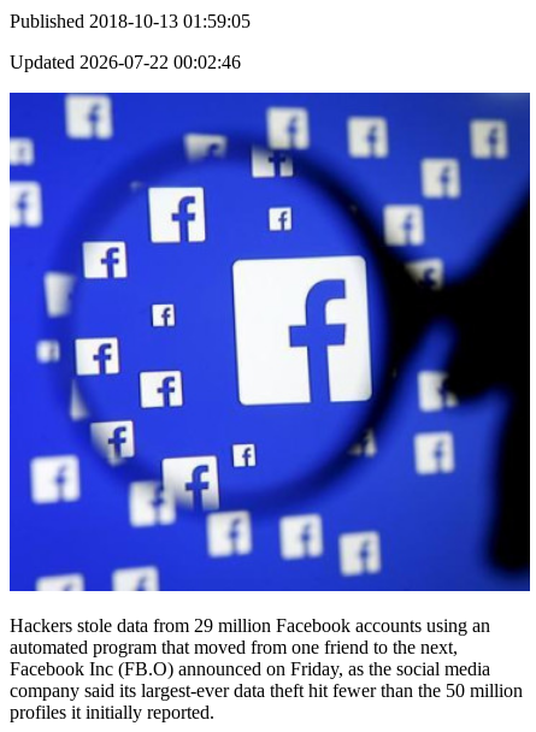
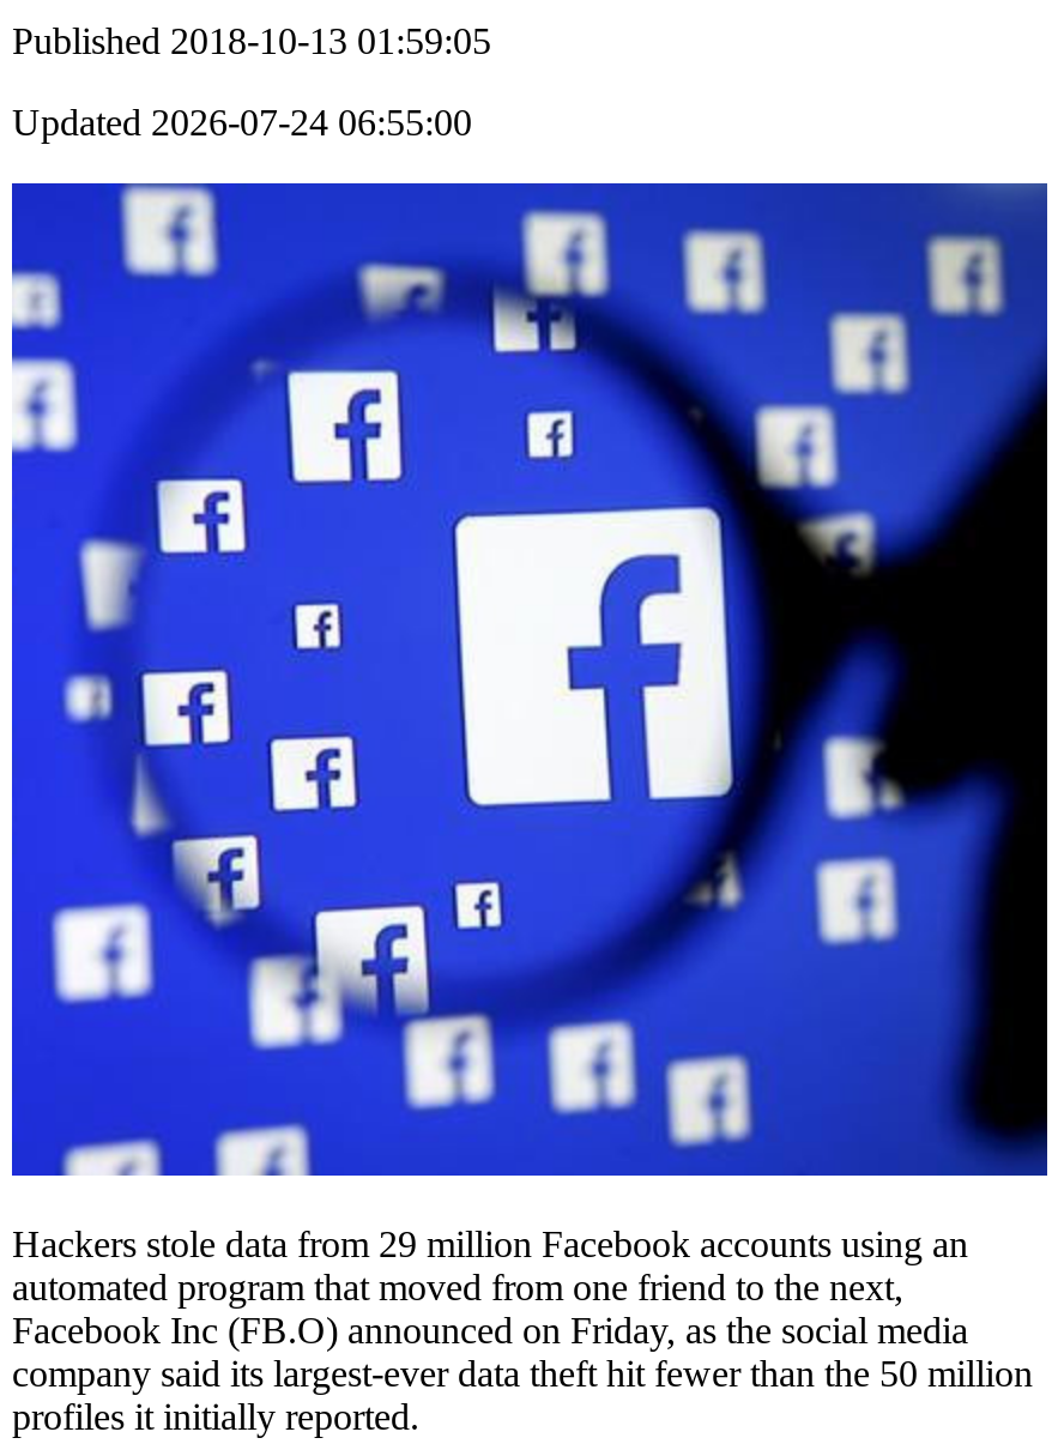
- Updated 2026-07-22 00:02:46
+ Updated 2026-07-24 06:55:00
